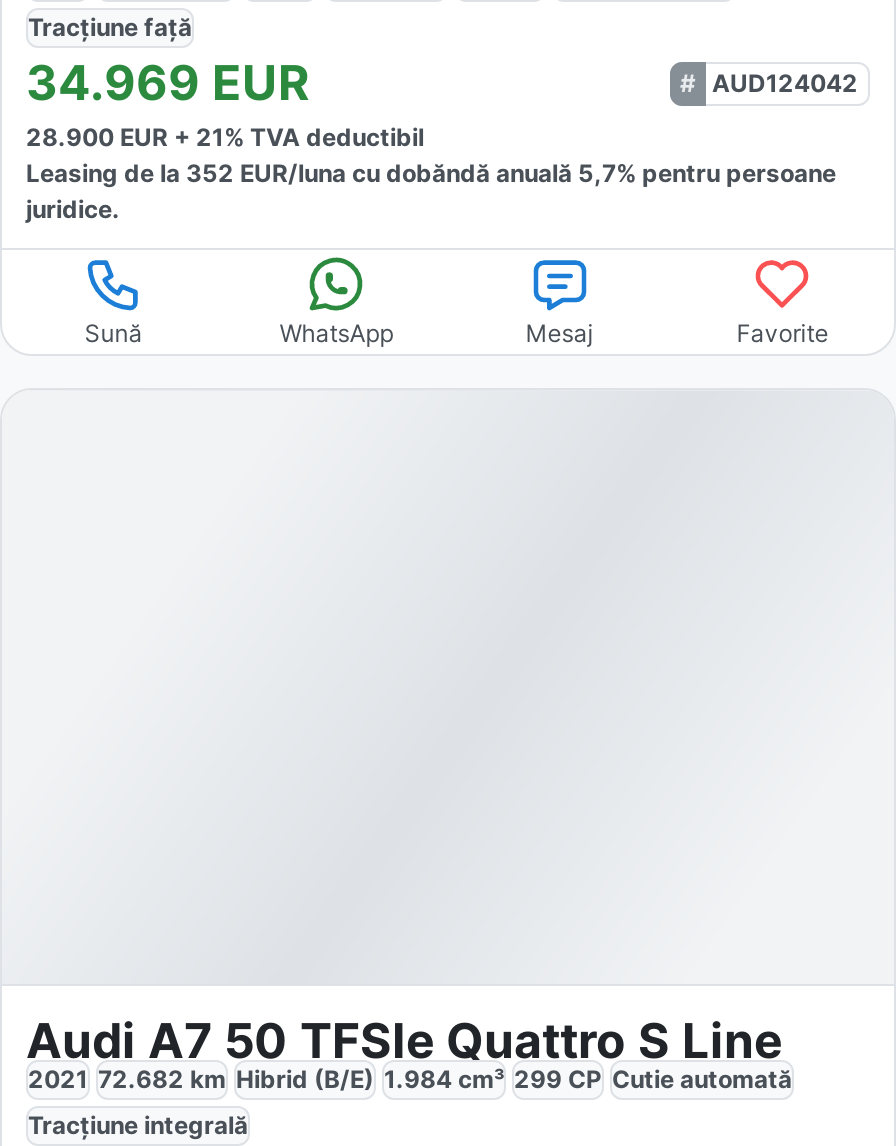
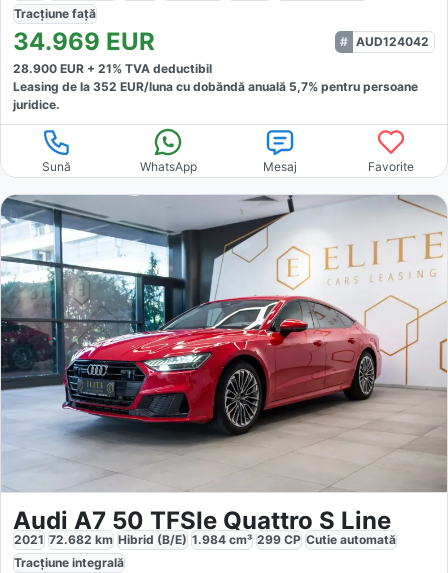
+ [image]
